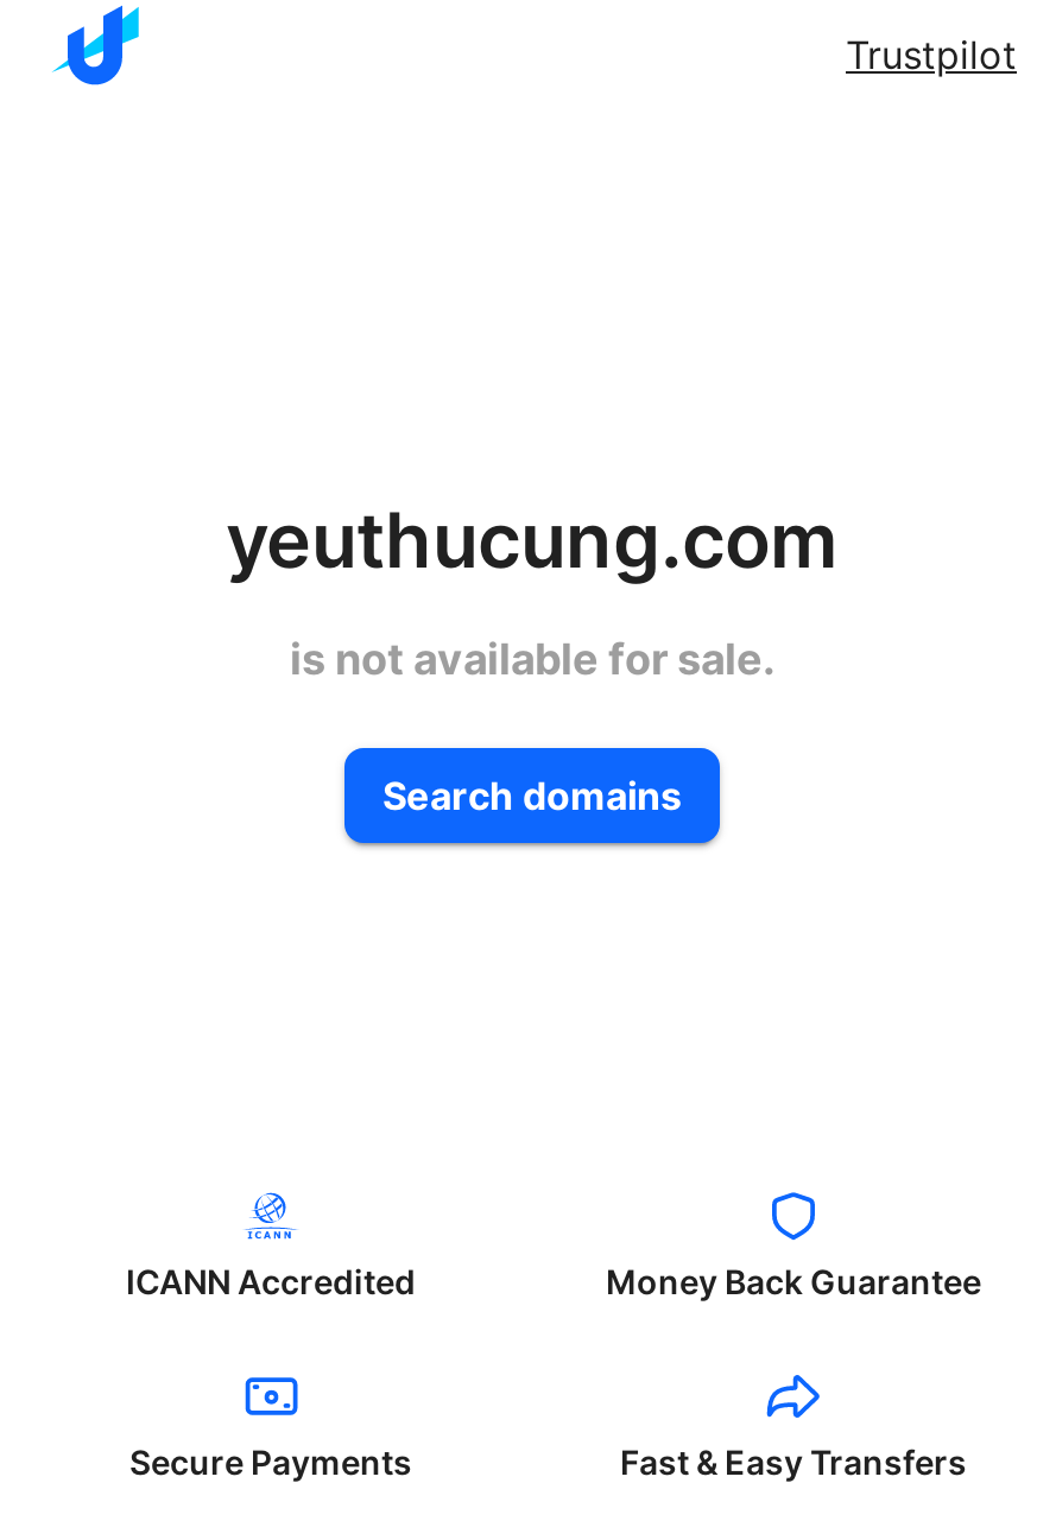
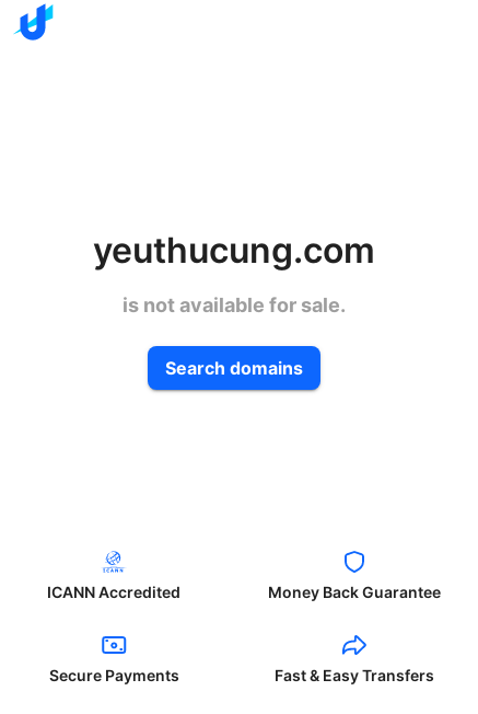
- Trustpilot
